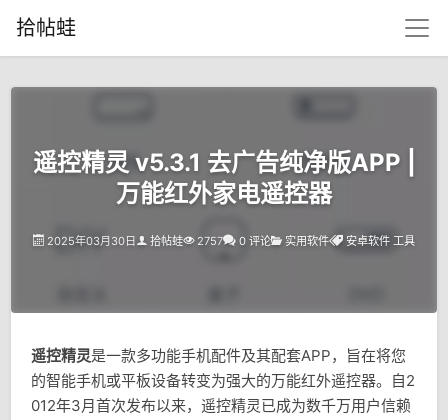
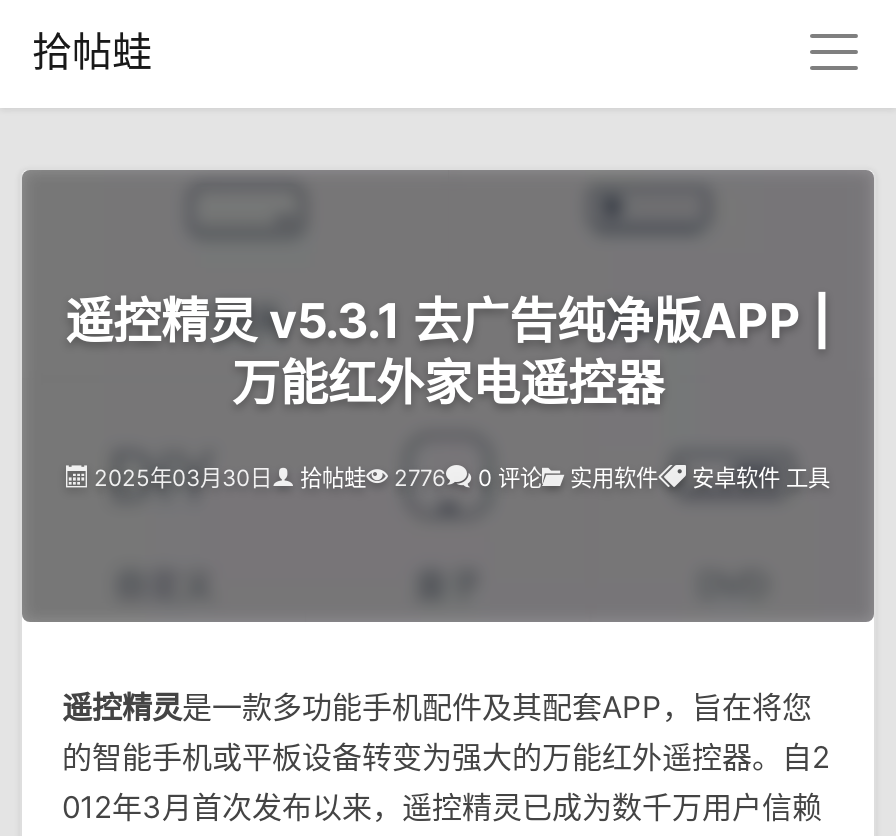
- 2025年03月30日 拾帖蛙 2757 0 评论 实用软件 安卓软件 工具
+ 2025年03月30日 拾帖蛙 2776 0 评论 实用软件 安卓软件 工具
